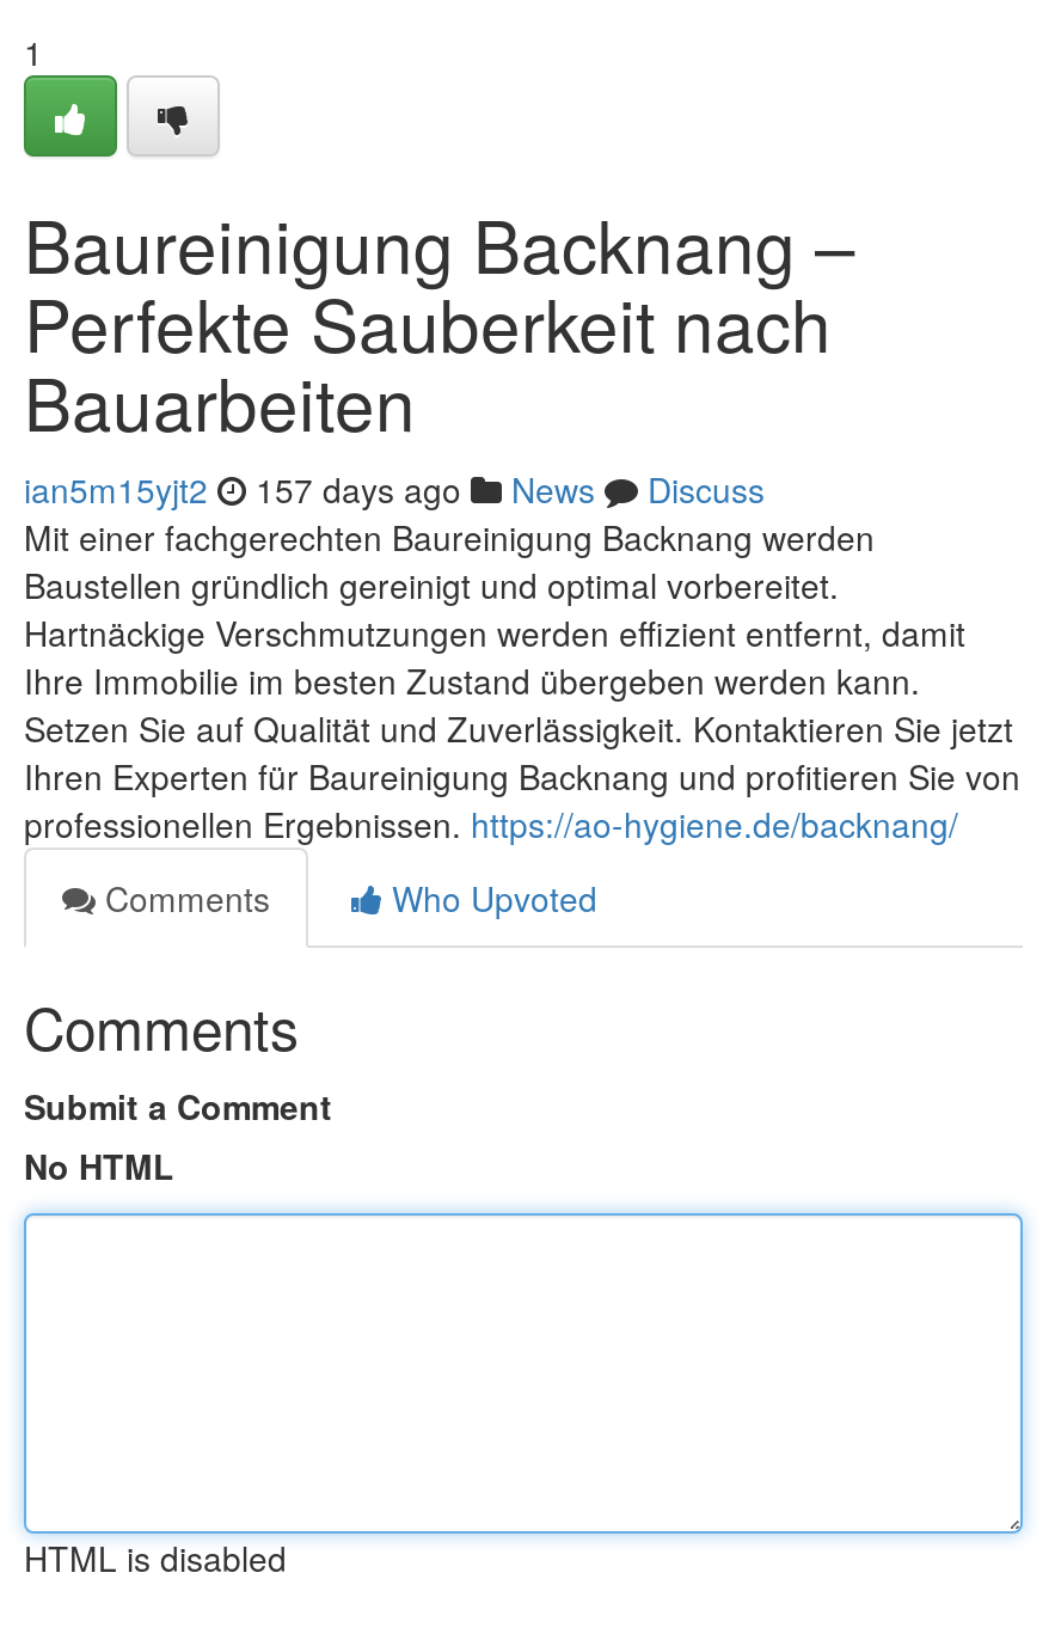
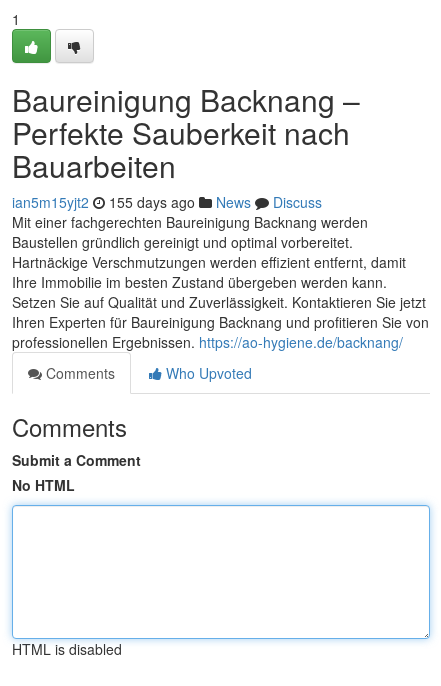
- ian5m15yjt2 157 days ago News Discuss
+ ian5m15yjt2 155 days ago News Discuss
